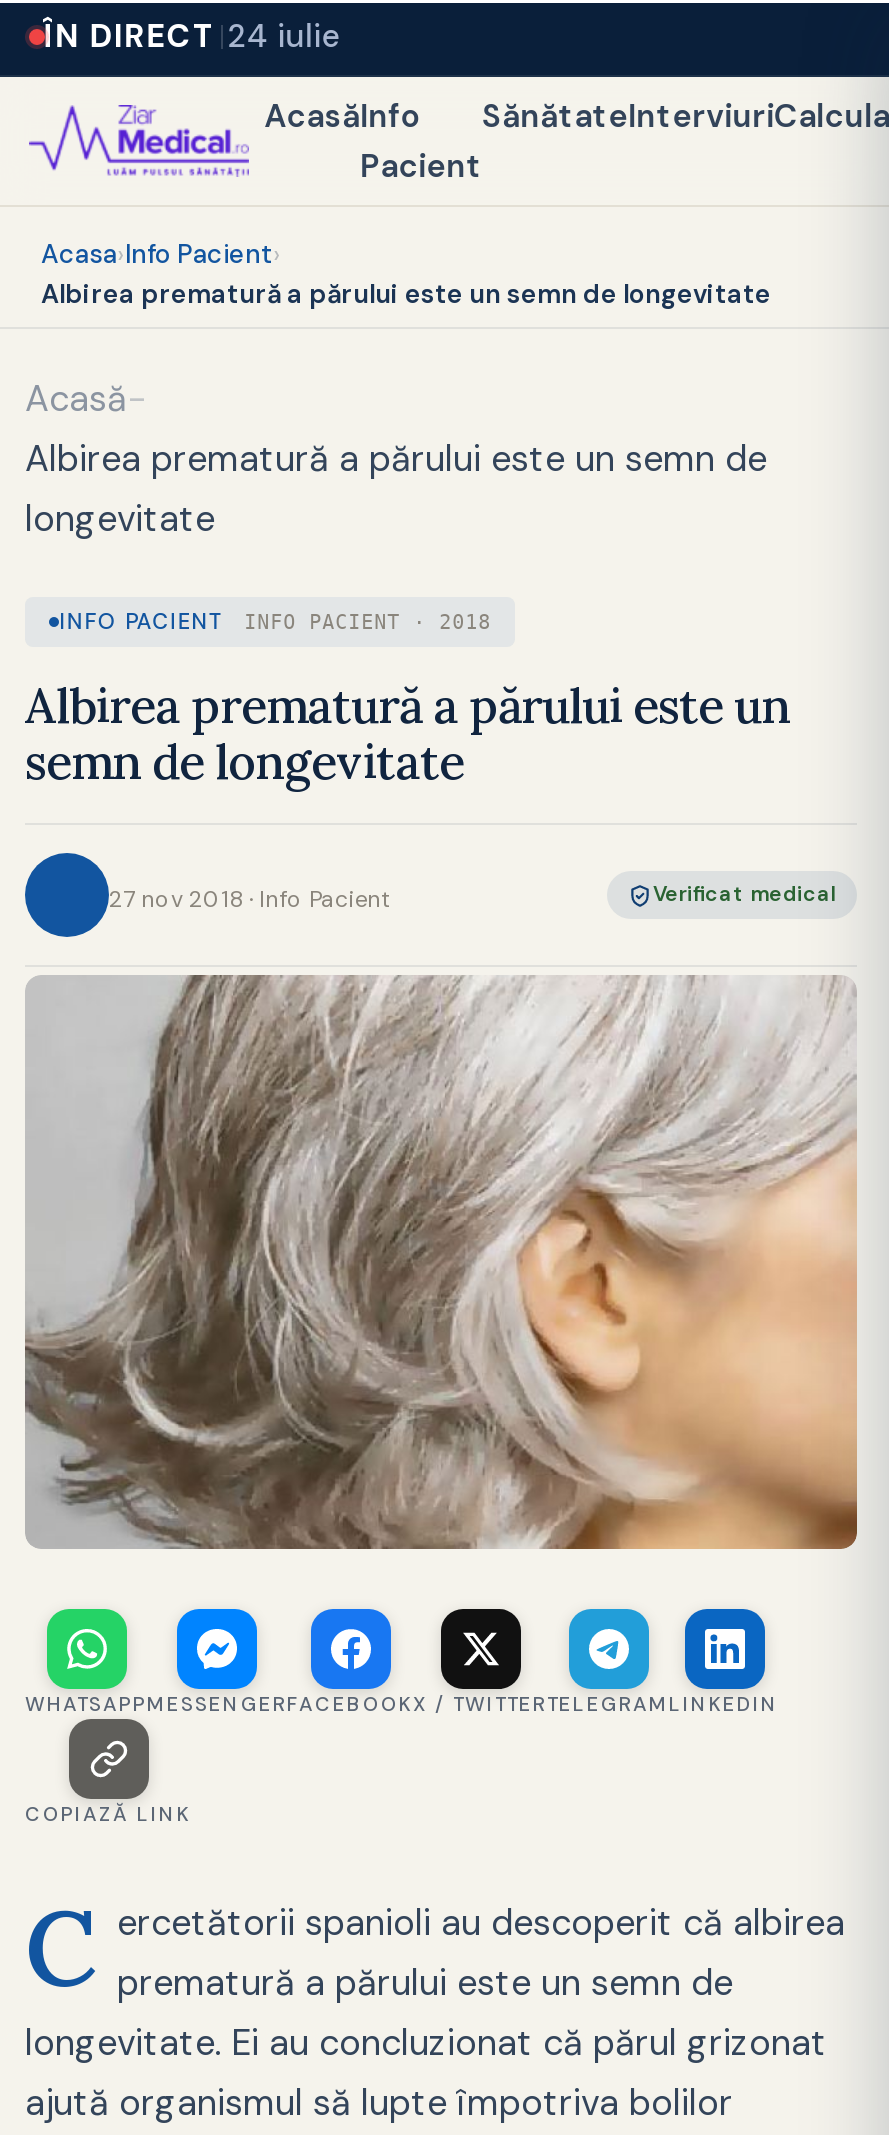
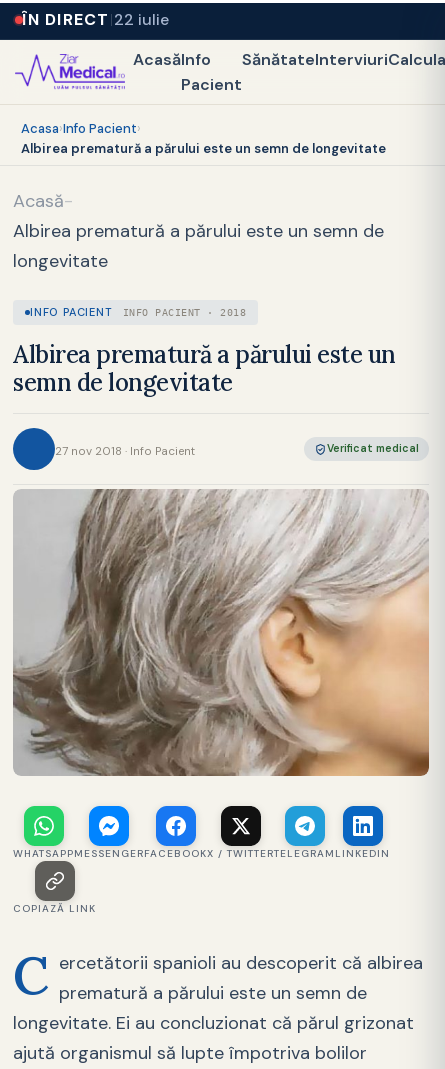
- ÎN DIRECT 24 iulie
+ ÎN DIRECT 22 iulie
